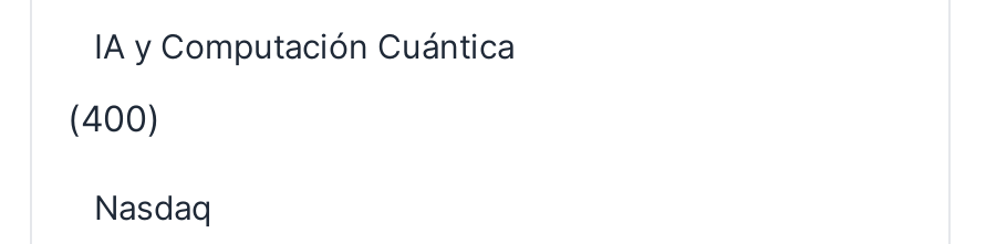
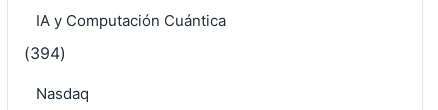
- (400)
+ (394)
